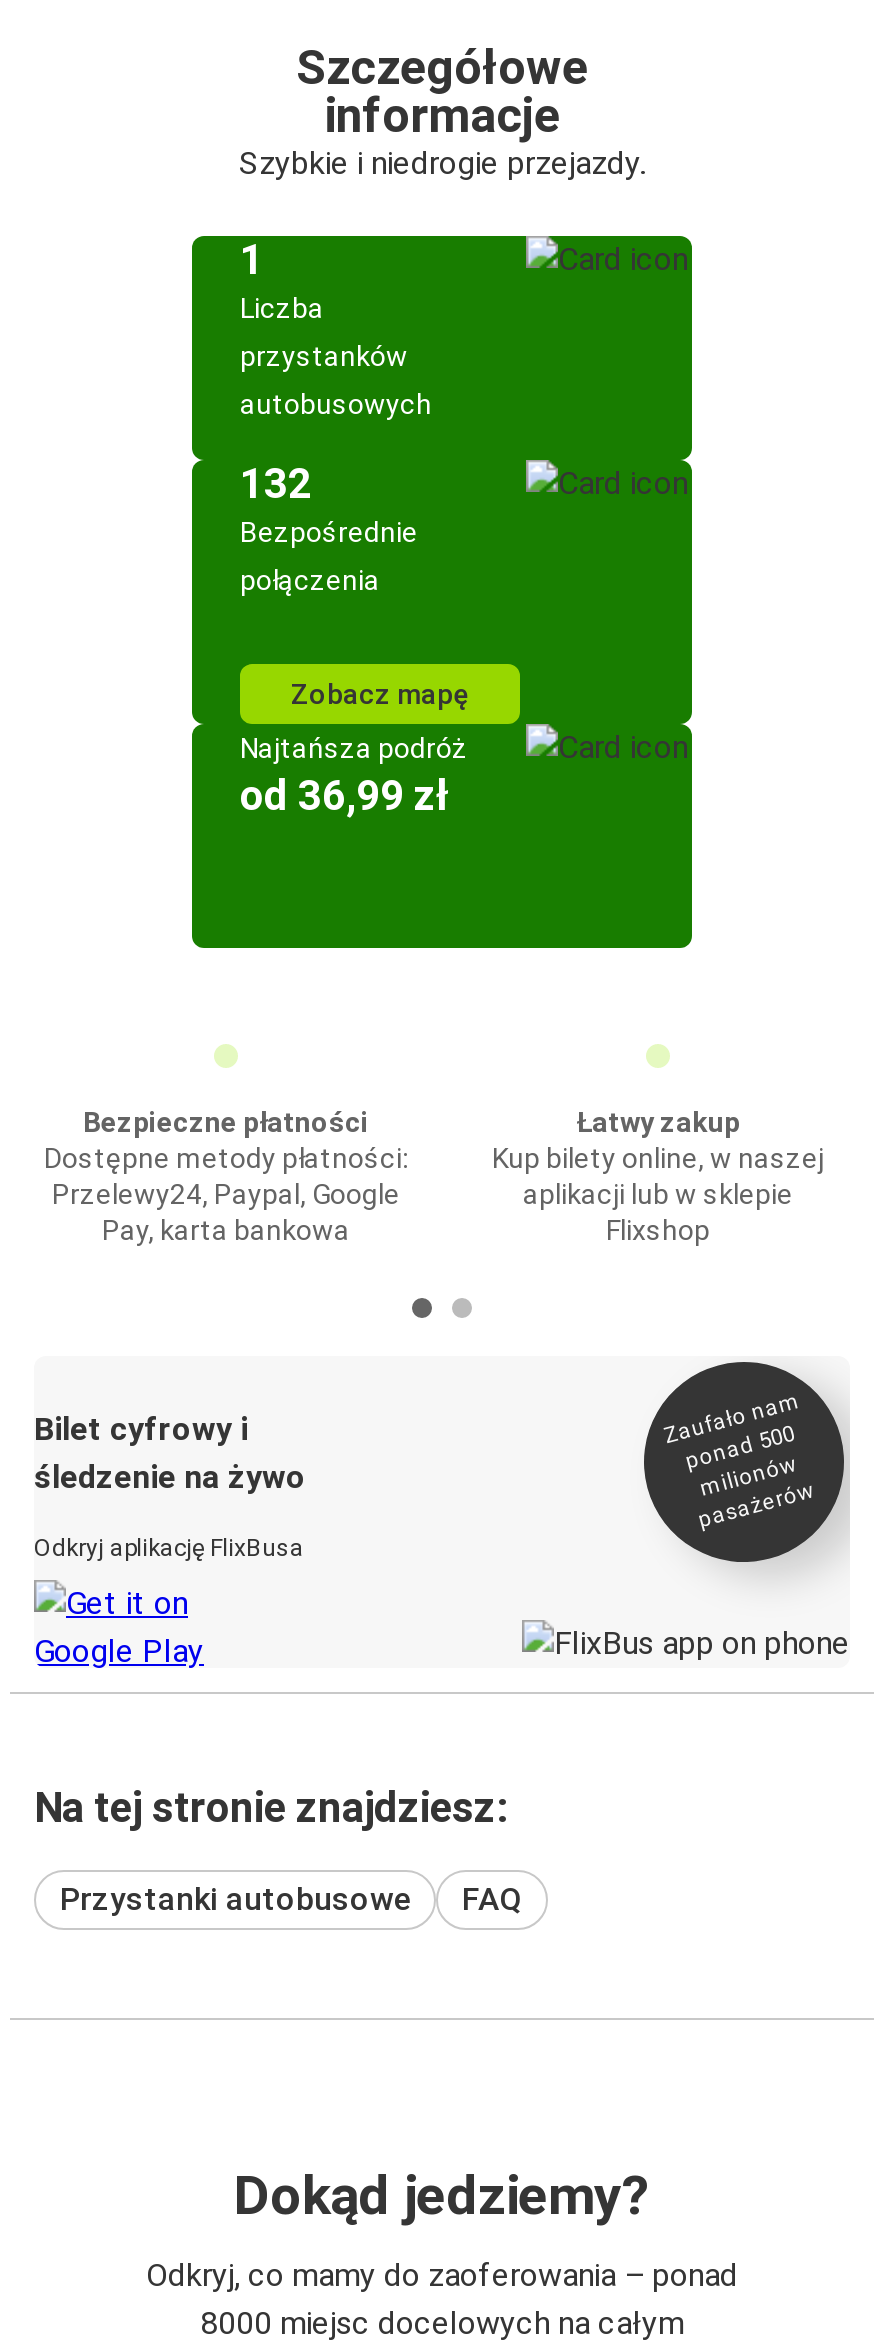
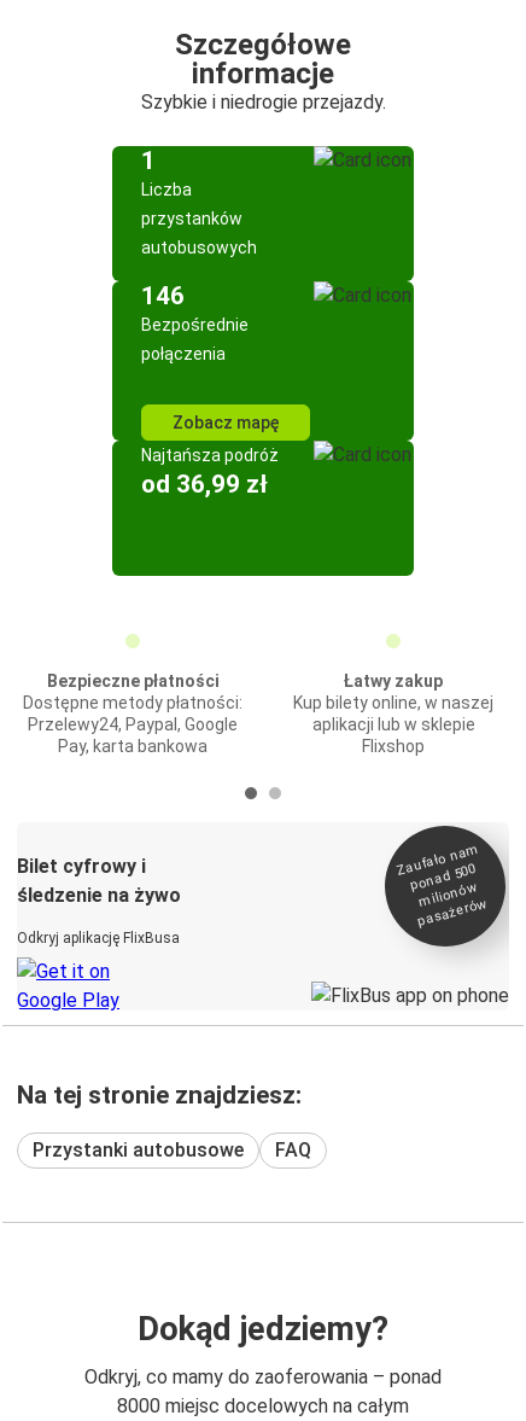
- 132
+ 146
